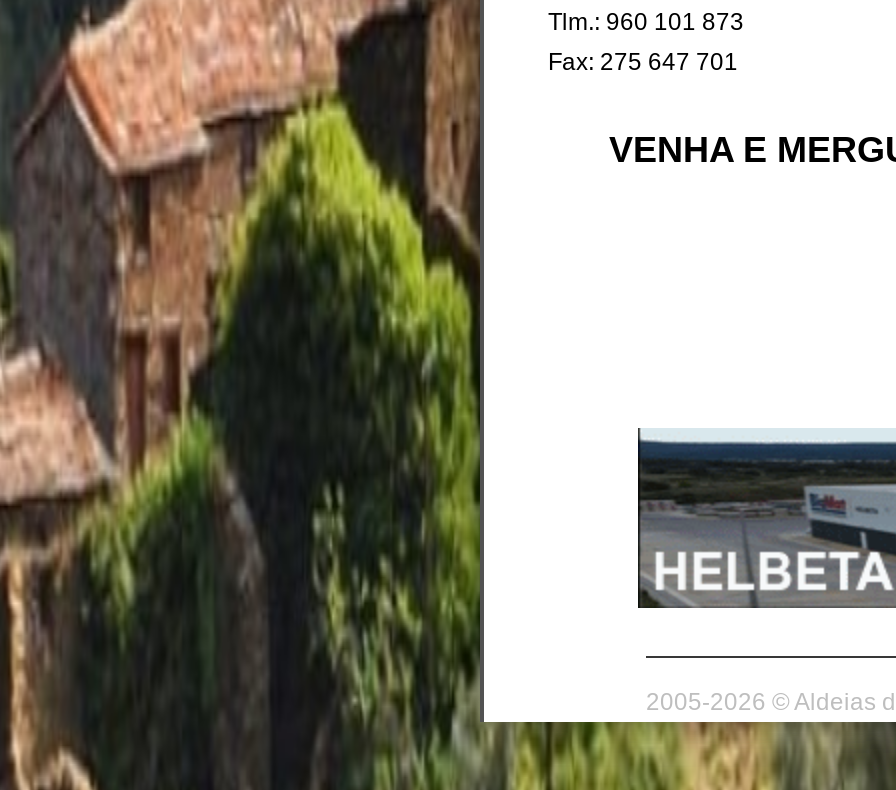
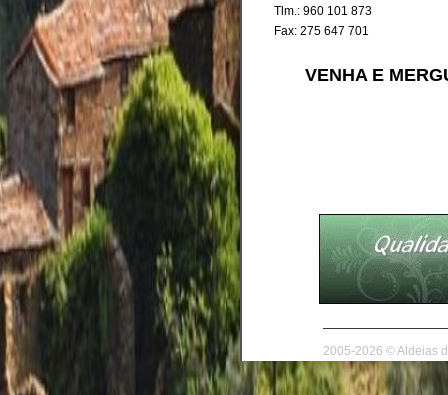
- [image]
+ [image]
